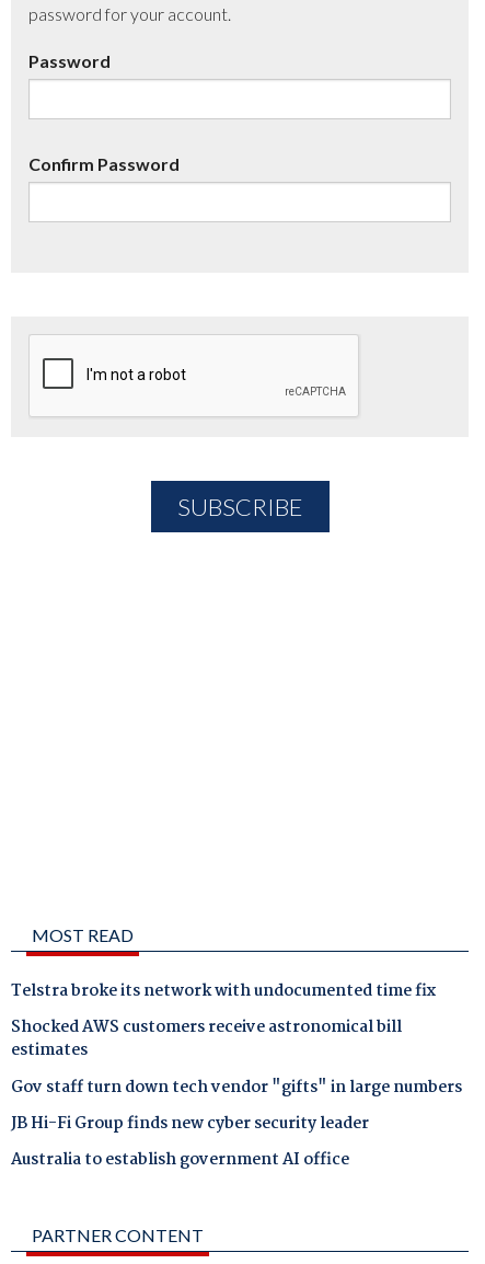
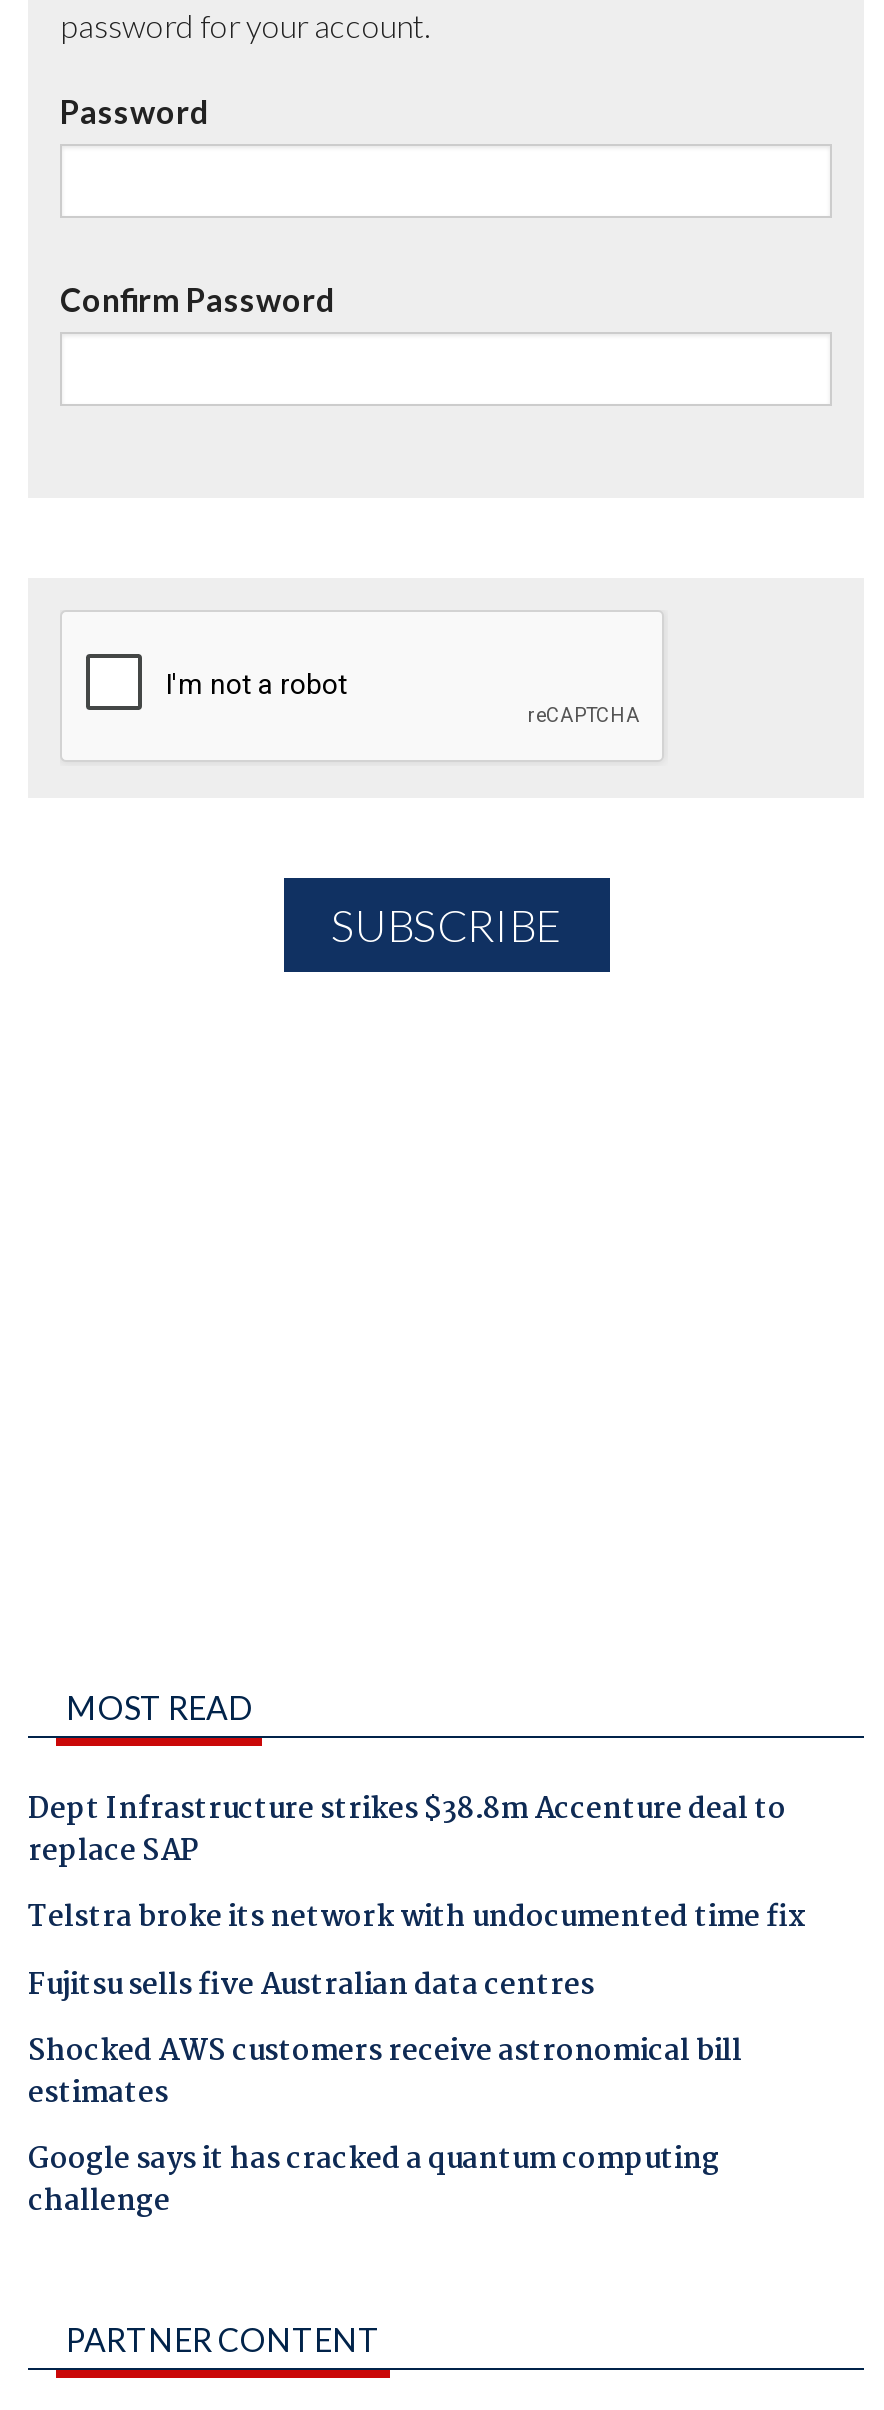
+ Dept Infrastructure strikes $38.8m Accenture deal to
+ replace SAP

+ Fujitsu sells five Australian data centres

moved down: Shocked AWS customers receive astronomical bill | estimates

- Gov staff turn down tech vendor "gifts" in large numbers
- JB Hi-Fi Group finds new cyber security leader
- Australia to establish government AI office
+ Google says it has cracked a quantum computing
+ challenge
